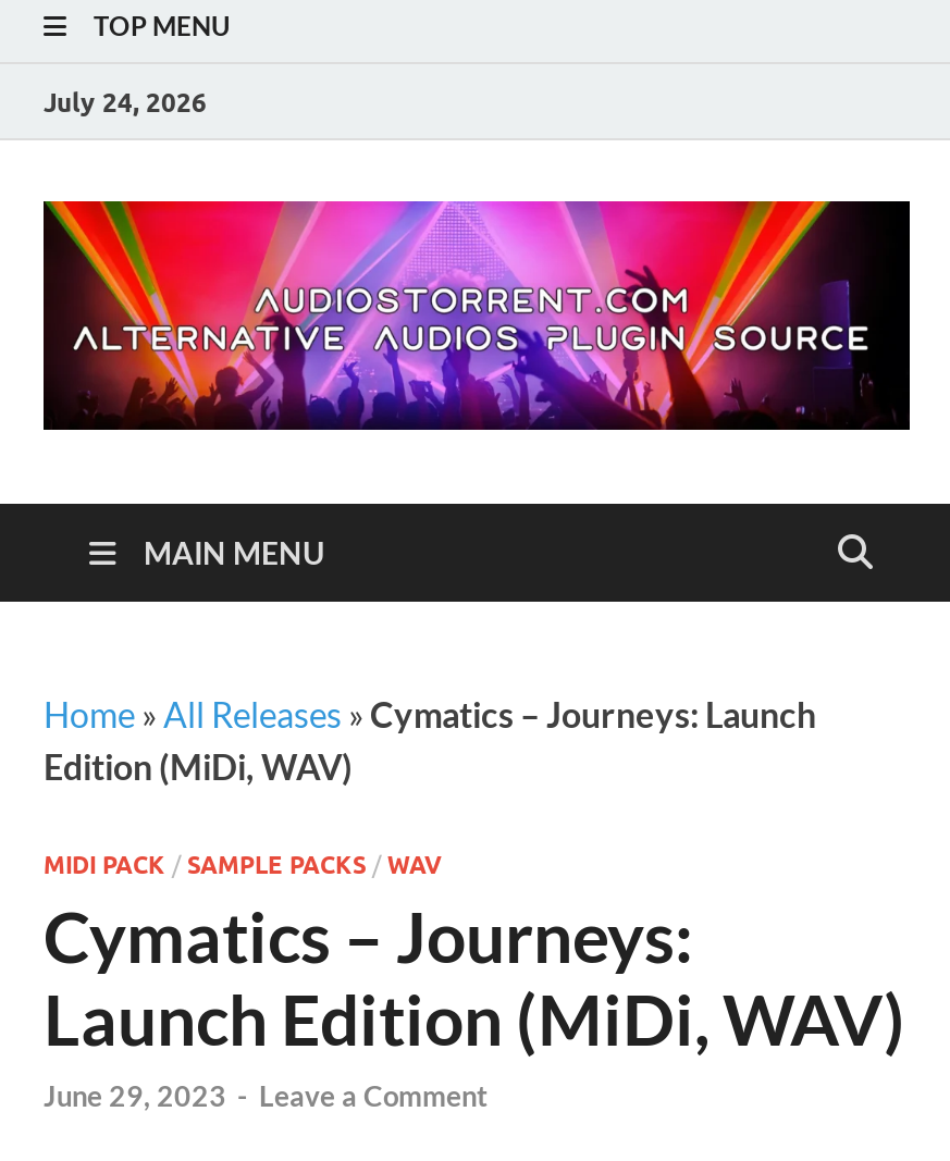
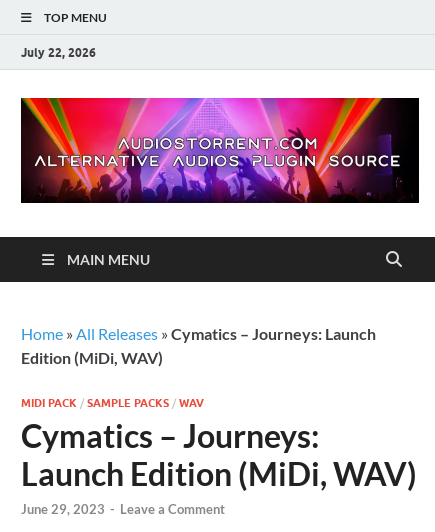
- July 24, 2026
+ July 22, 2026
